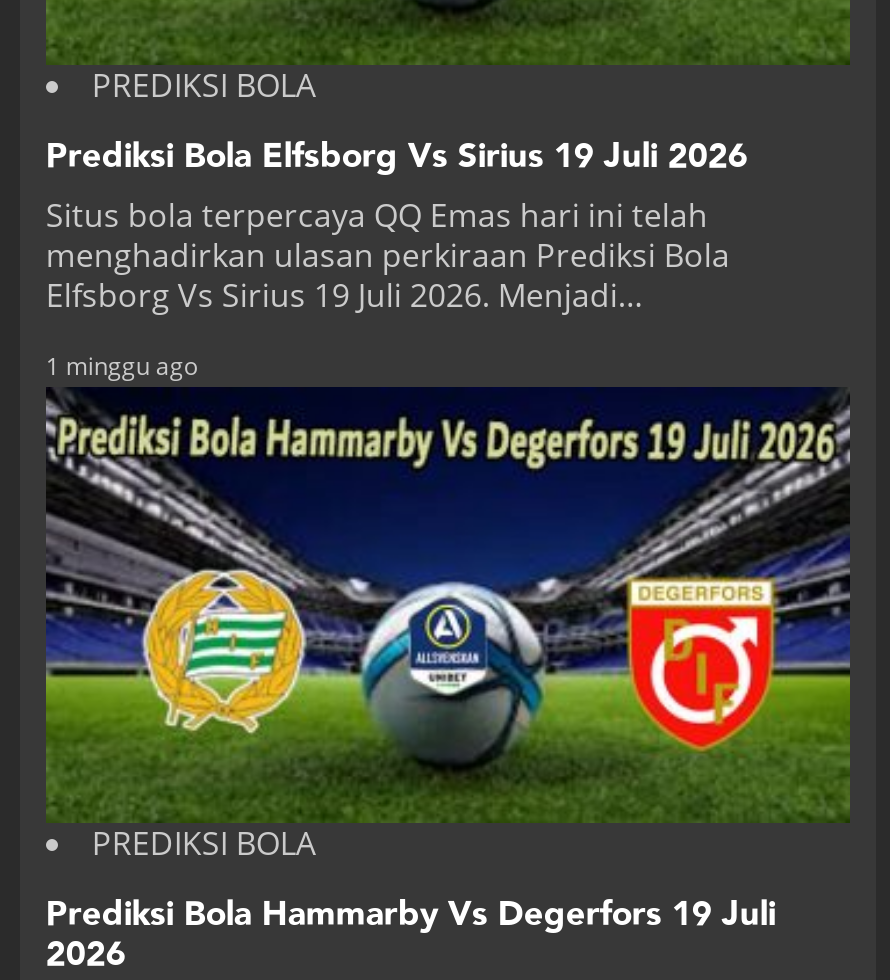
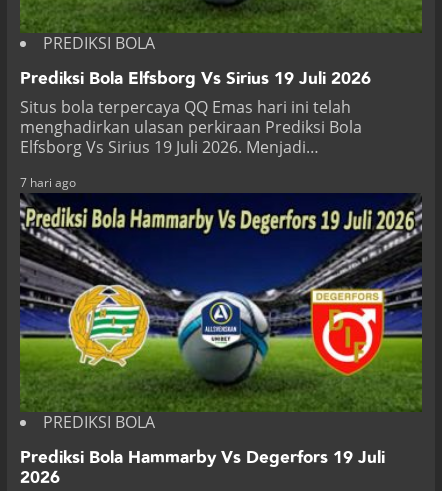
- 1 minggu ago
+ 7 hari ago
